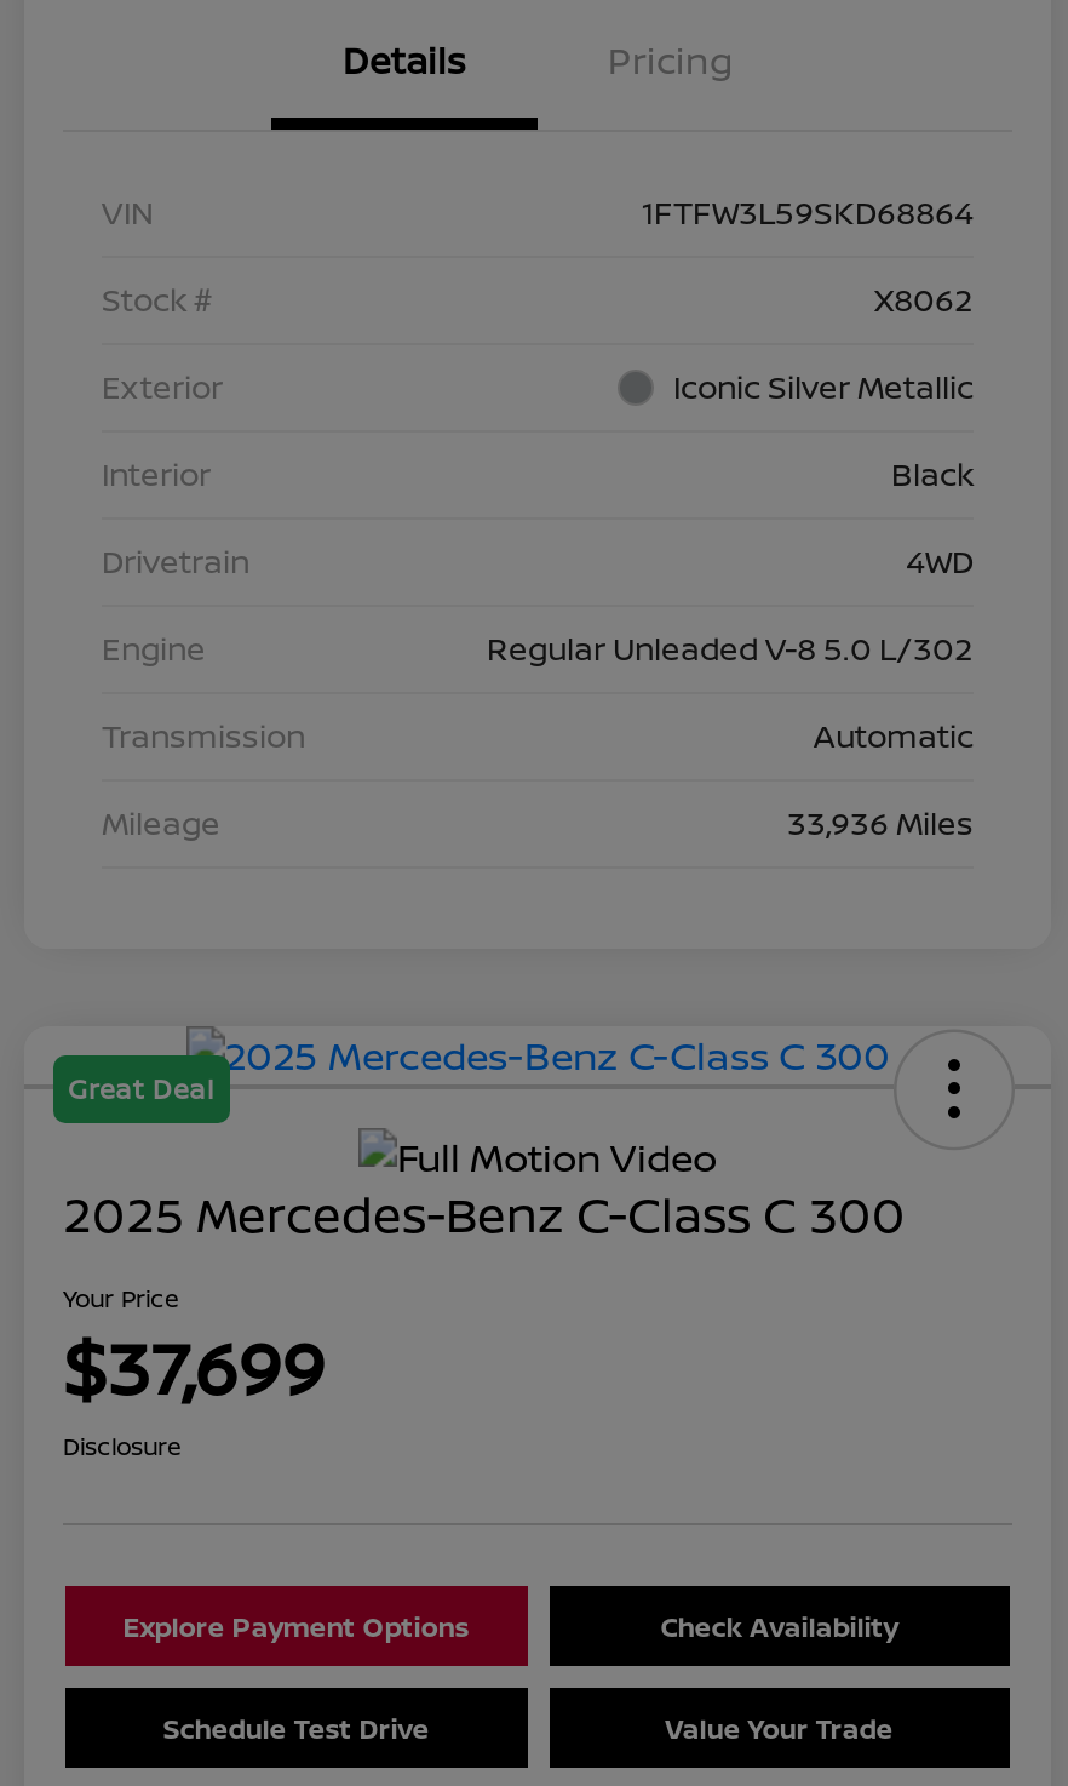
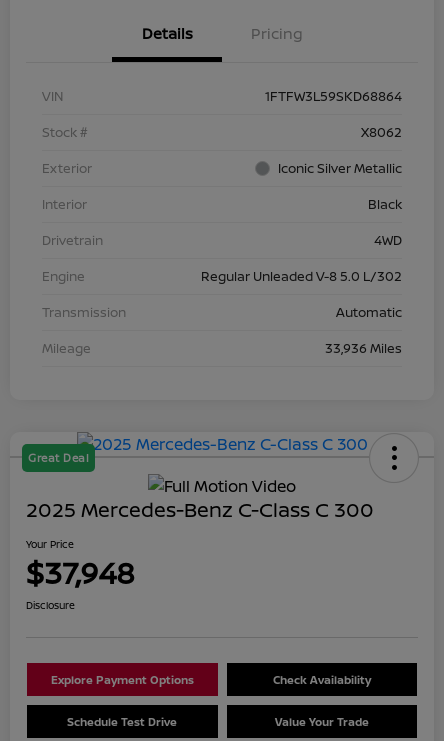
- $37,699
+ $37,948
